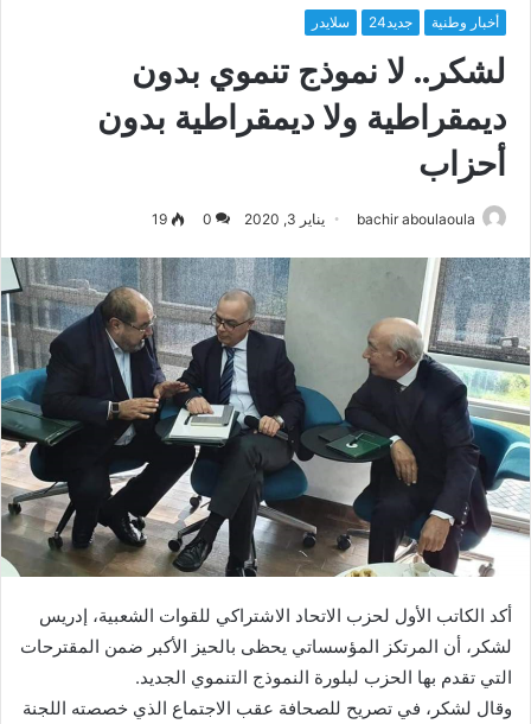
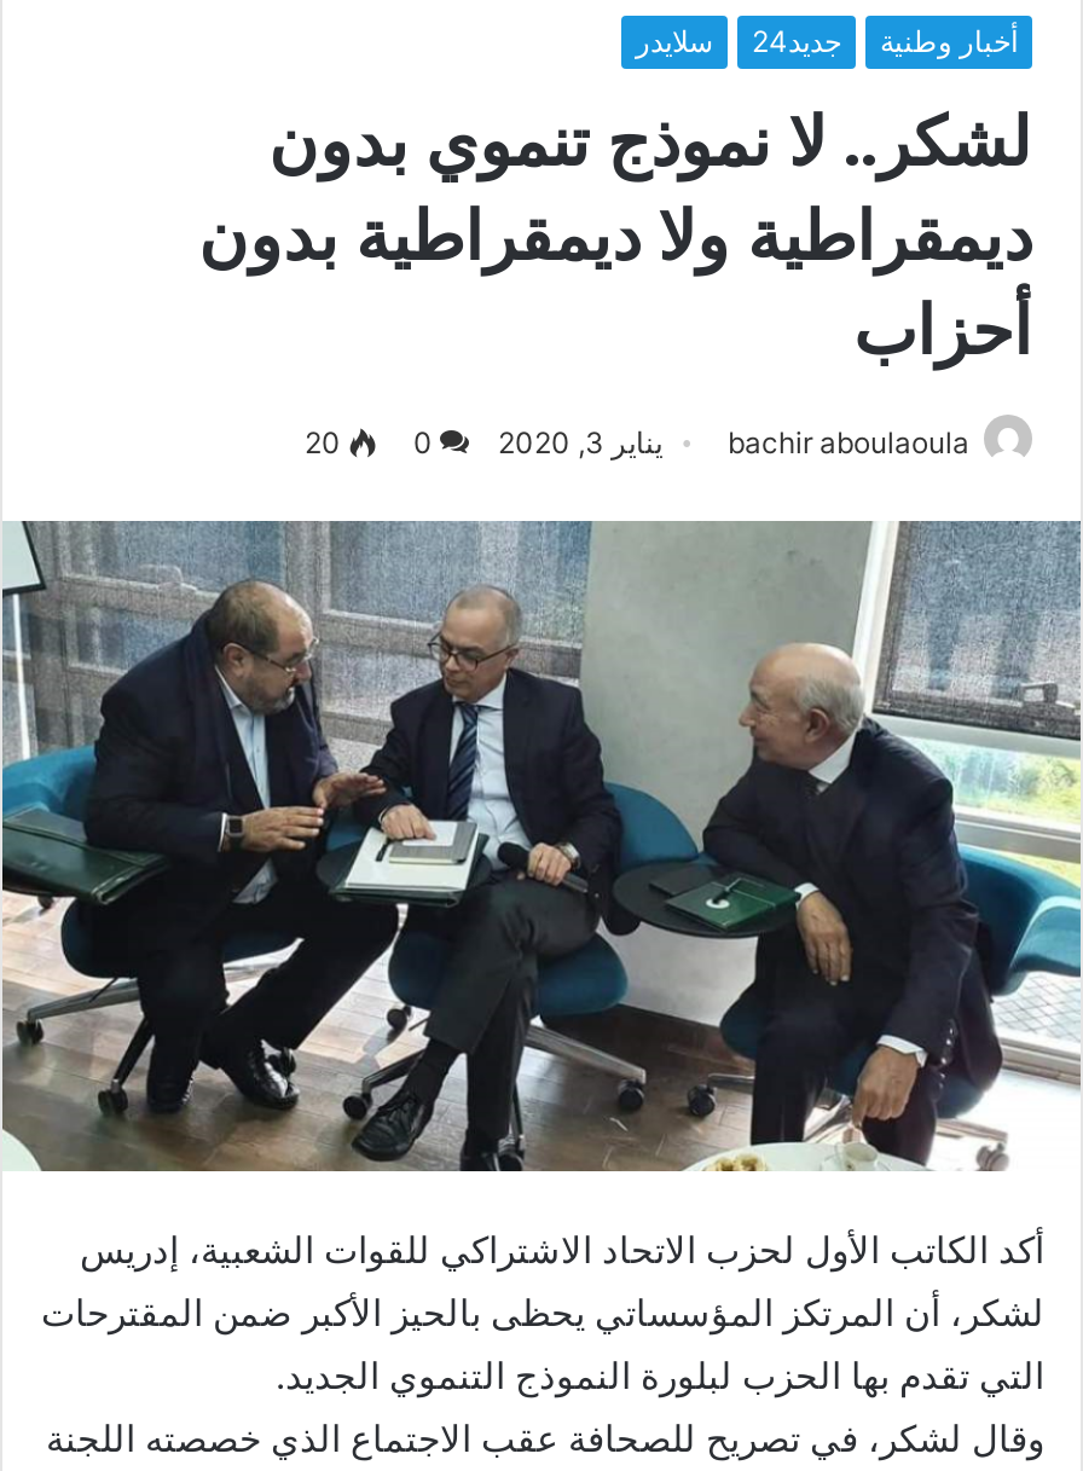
- 19 0
+ 20 0
